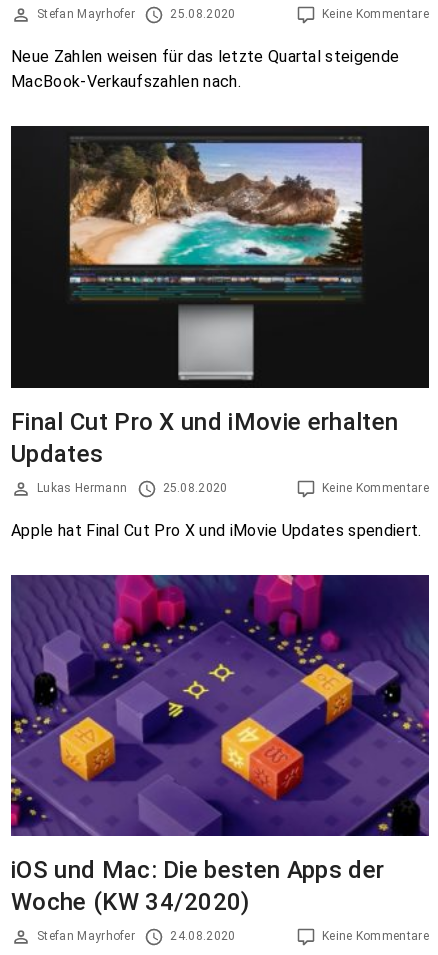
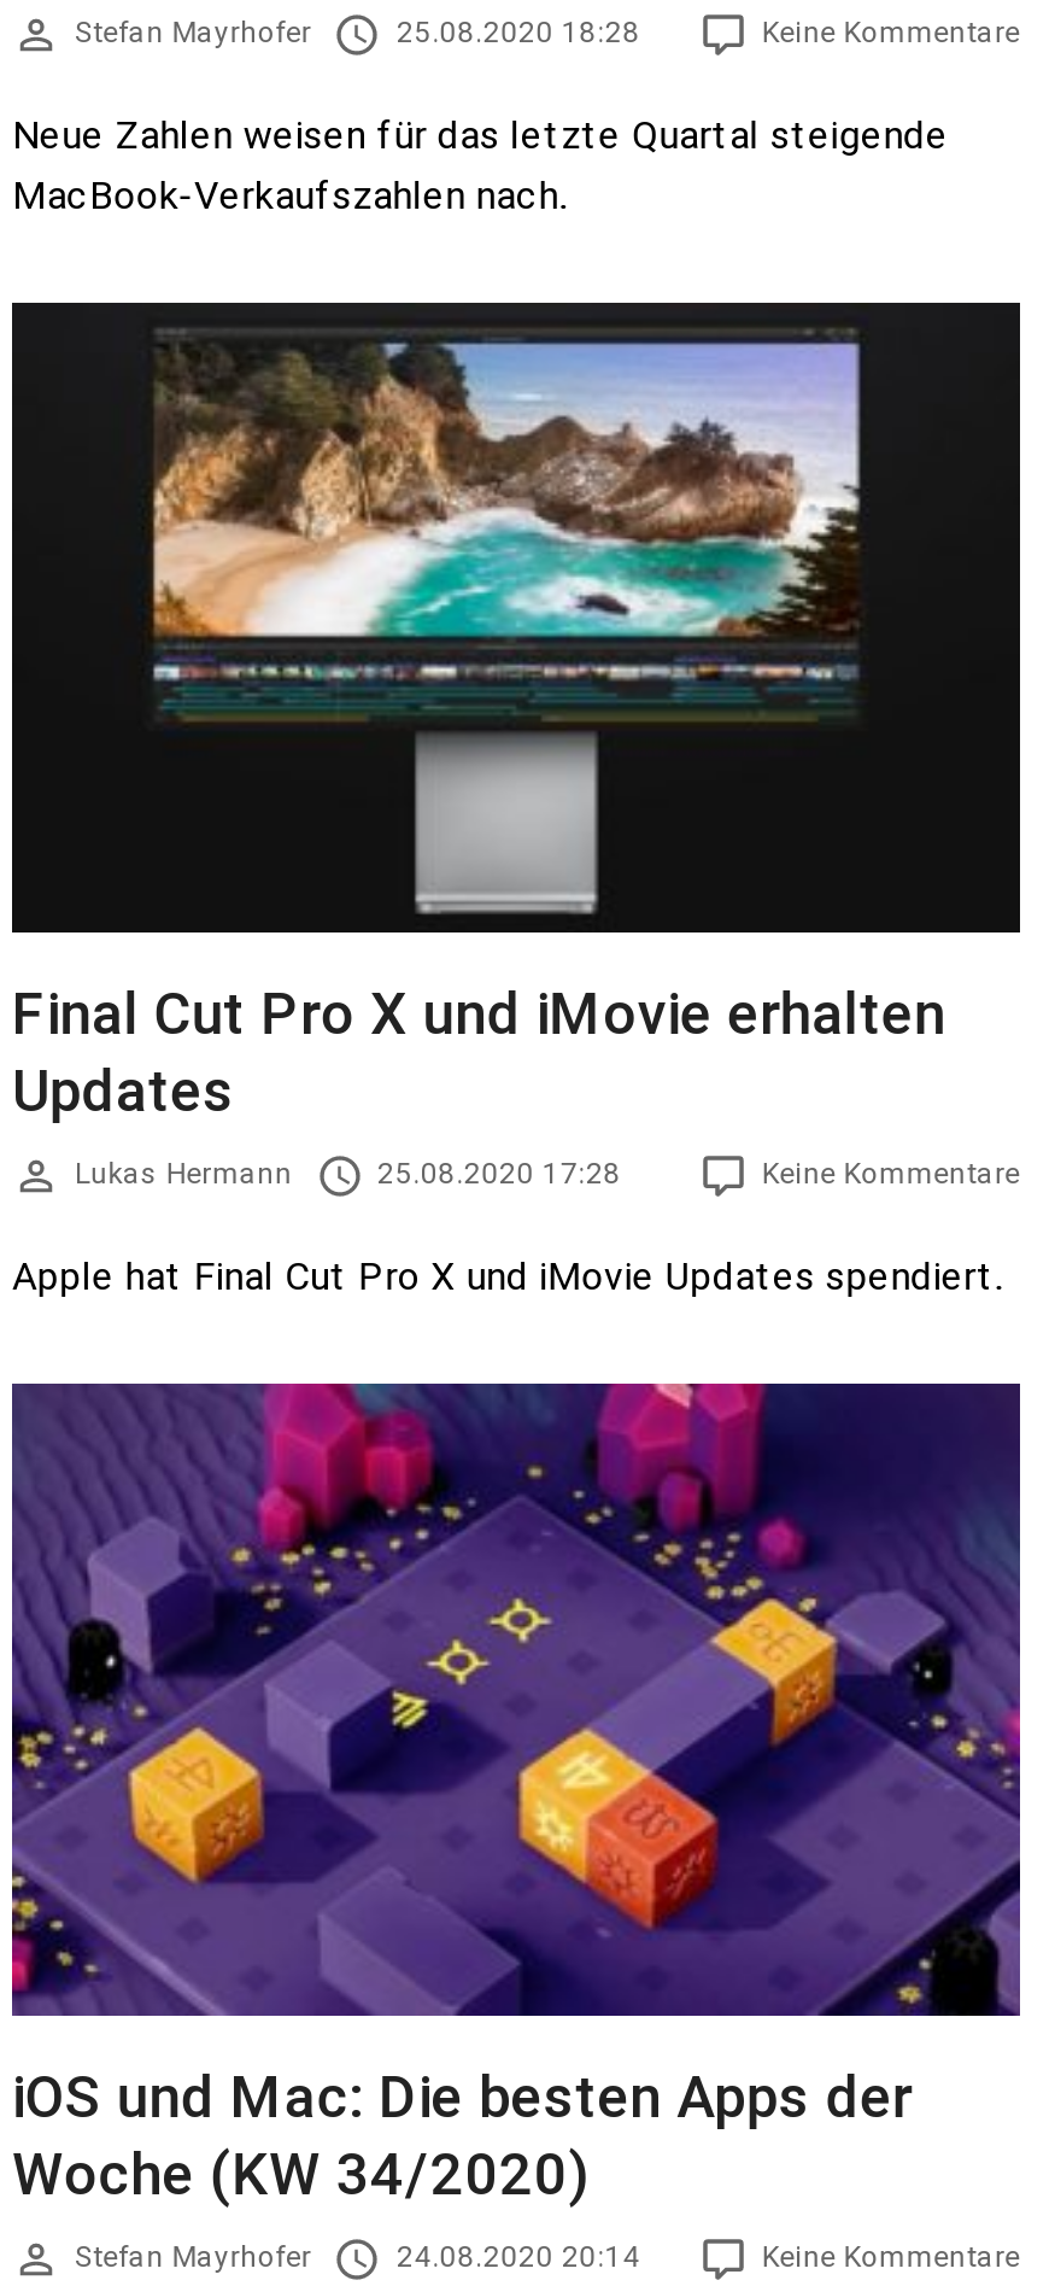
- 25.08.2020
+ 25.08.2020 18:28

- 25.08.2020
+ 25.08.2020 17:28

- 24.08.2020
+ 24.08.2020 20:14
